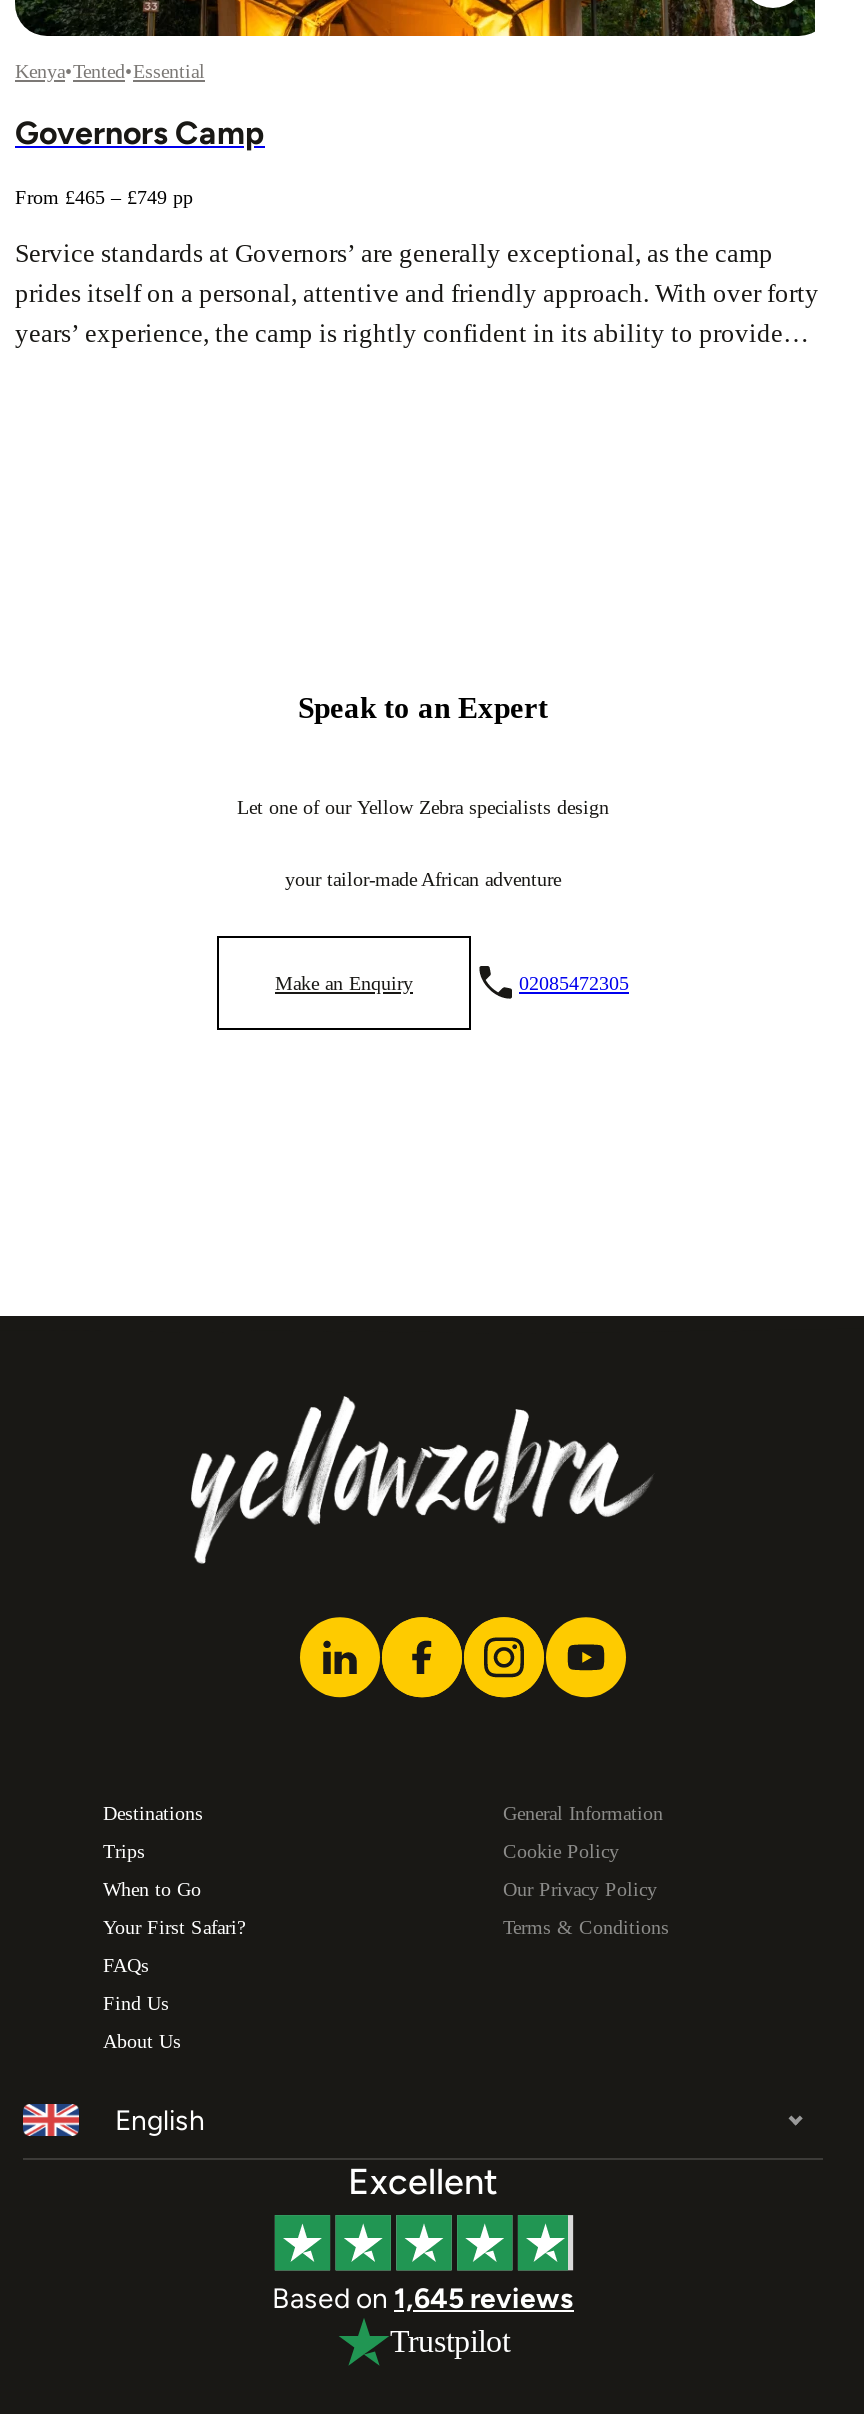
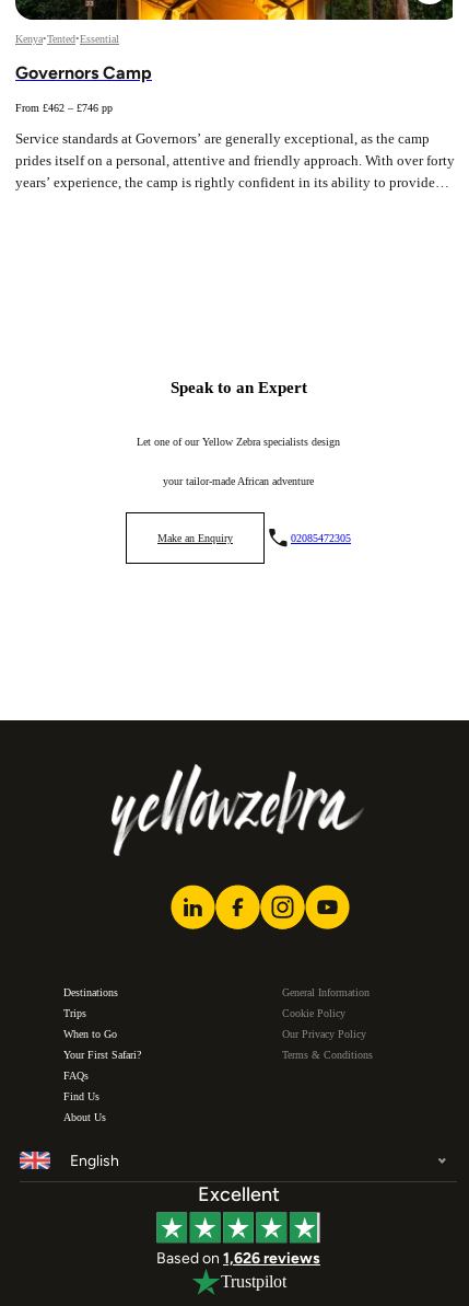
- From £465 – £749 pp
+ From £462 – £746 pp

- Based on 1,645 reviews
+ Based on 1,626 reviews
